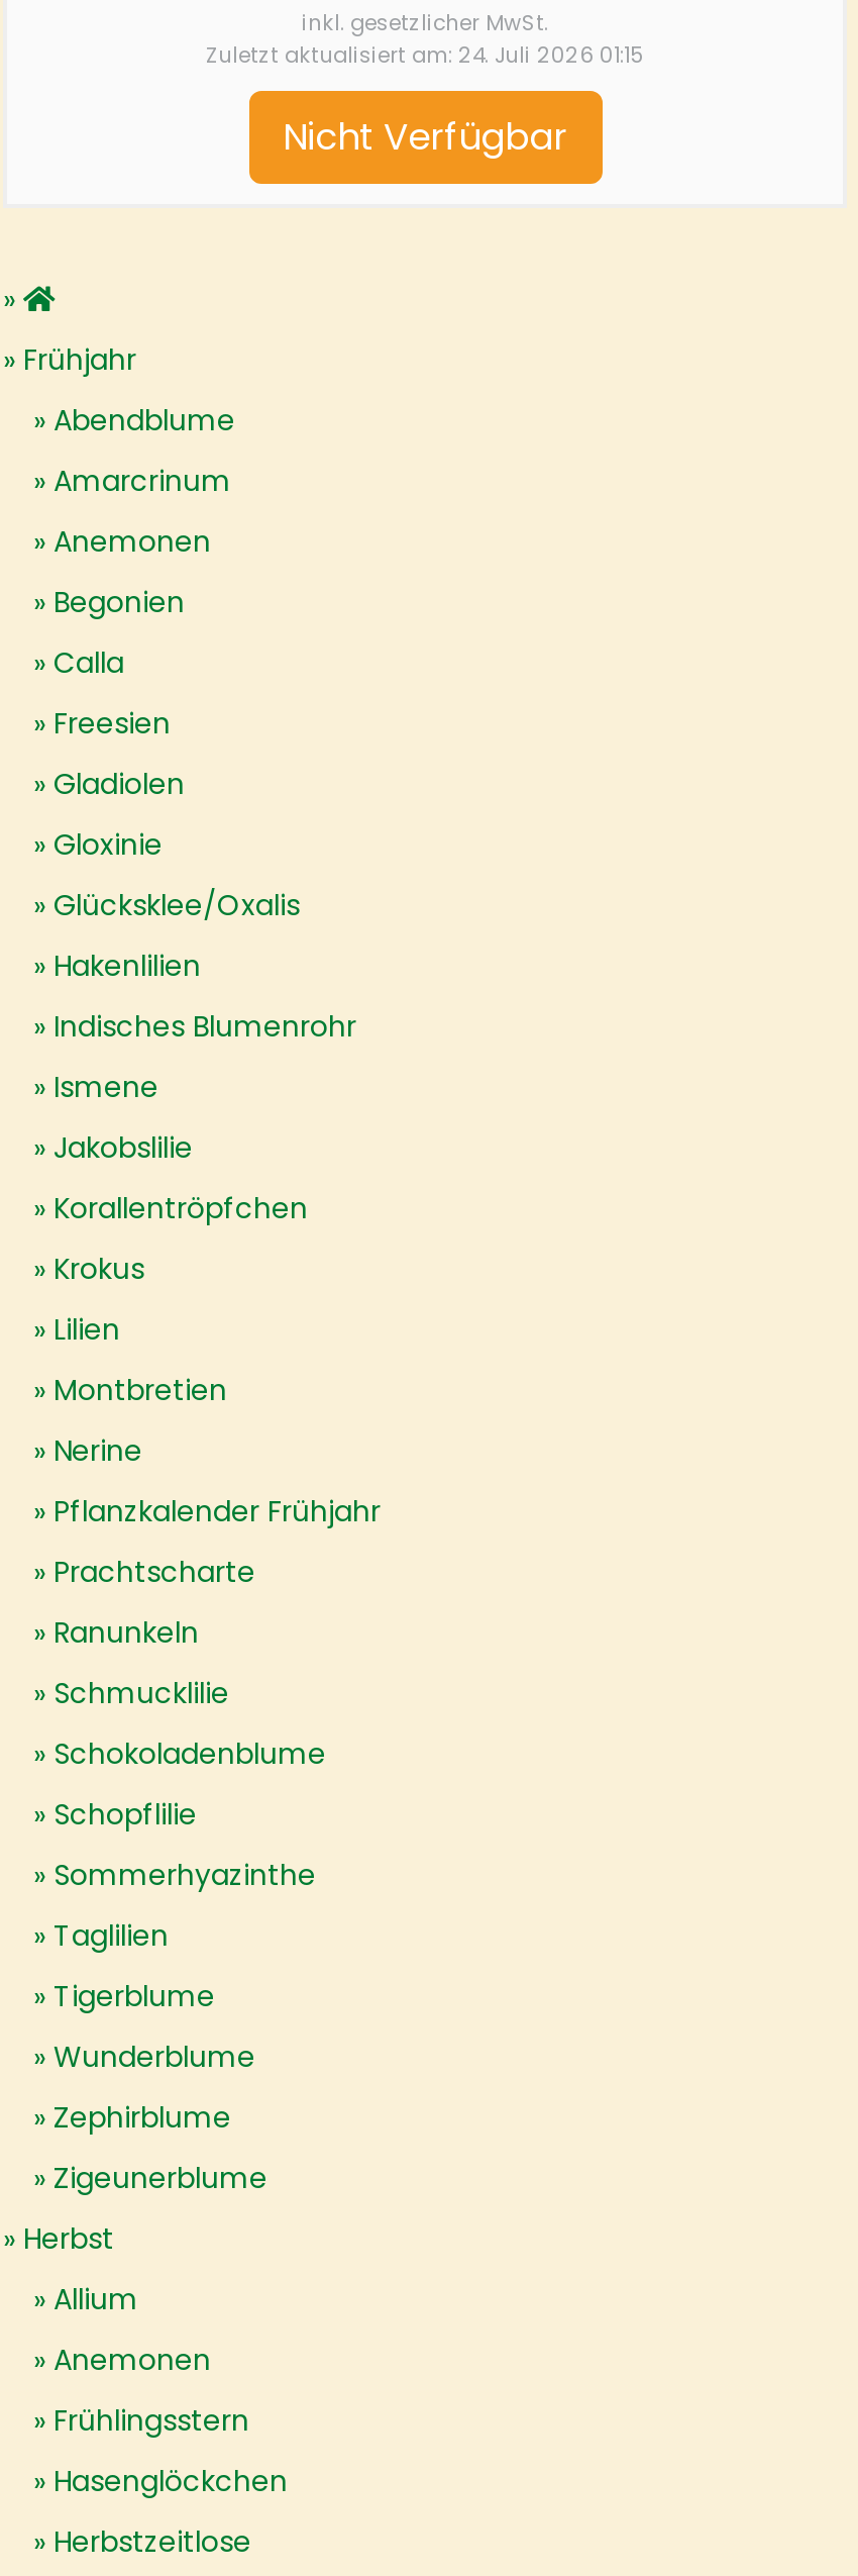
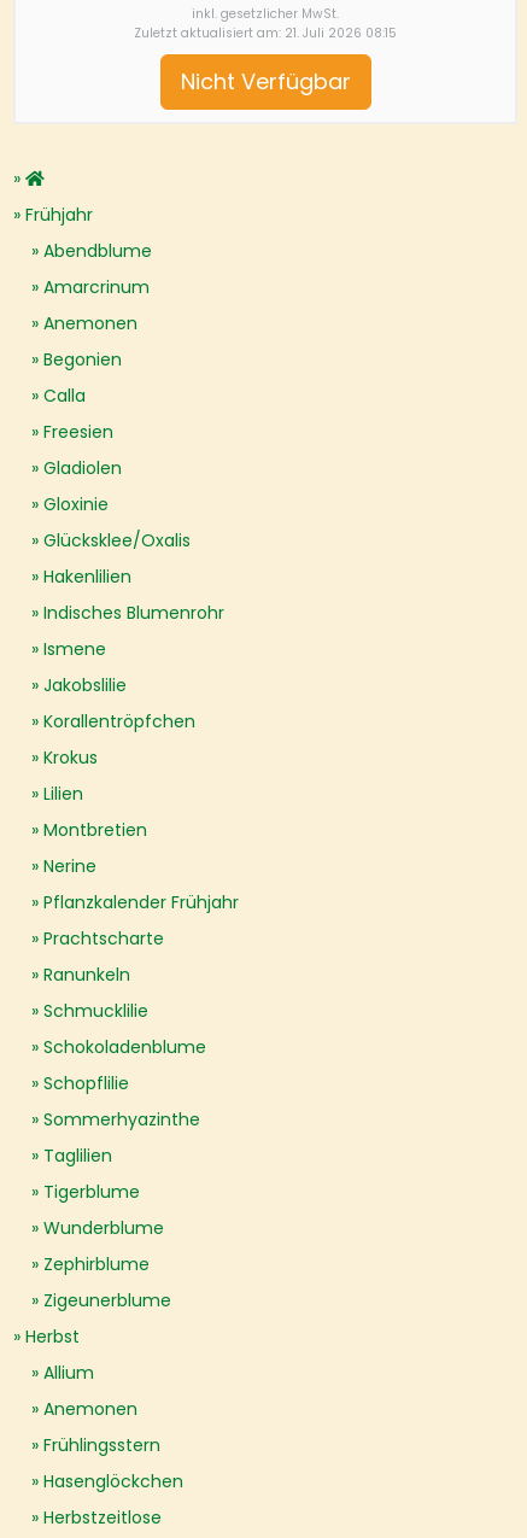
- Zuletzt aktualisiert am: 24. Juli 2026 01:15
+ Zuletzt aktualisiert am: 21. Juli 2026 08:15
